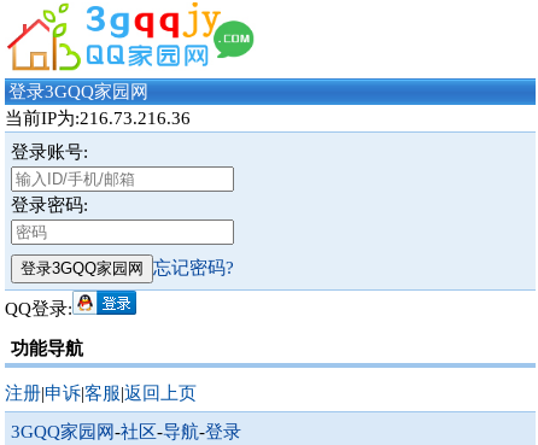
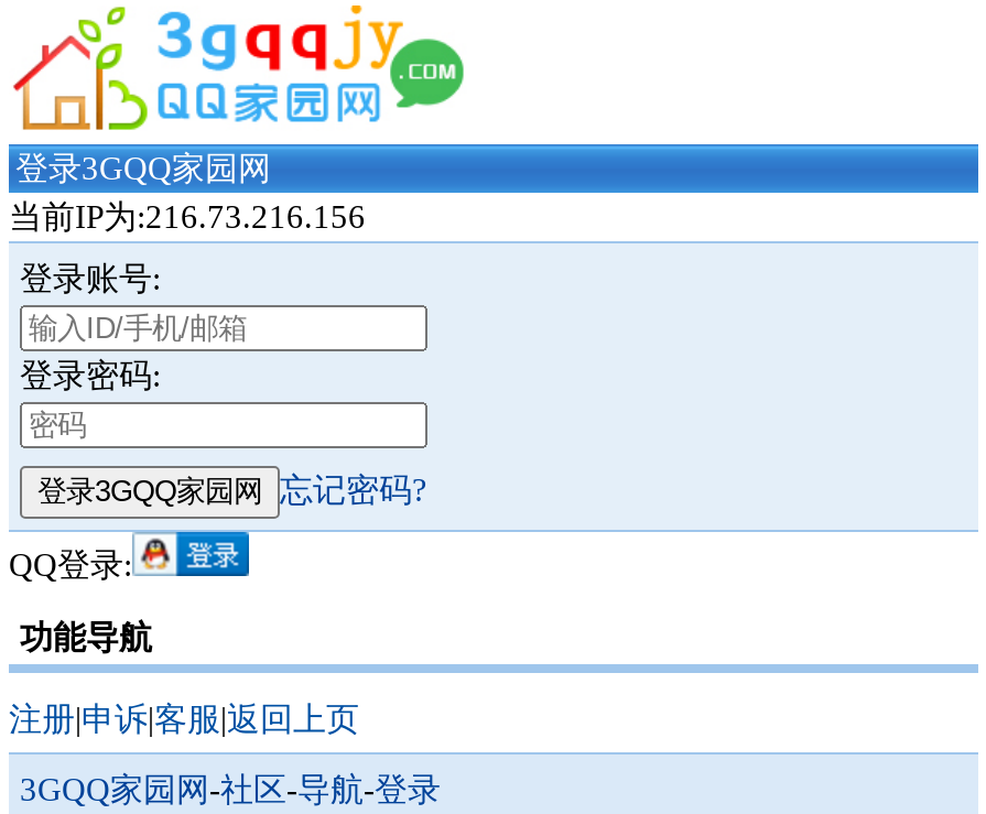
- 当前IP为:216.73.216.36
+ 当前IP为:216.73.216.156
